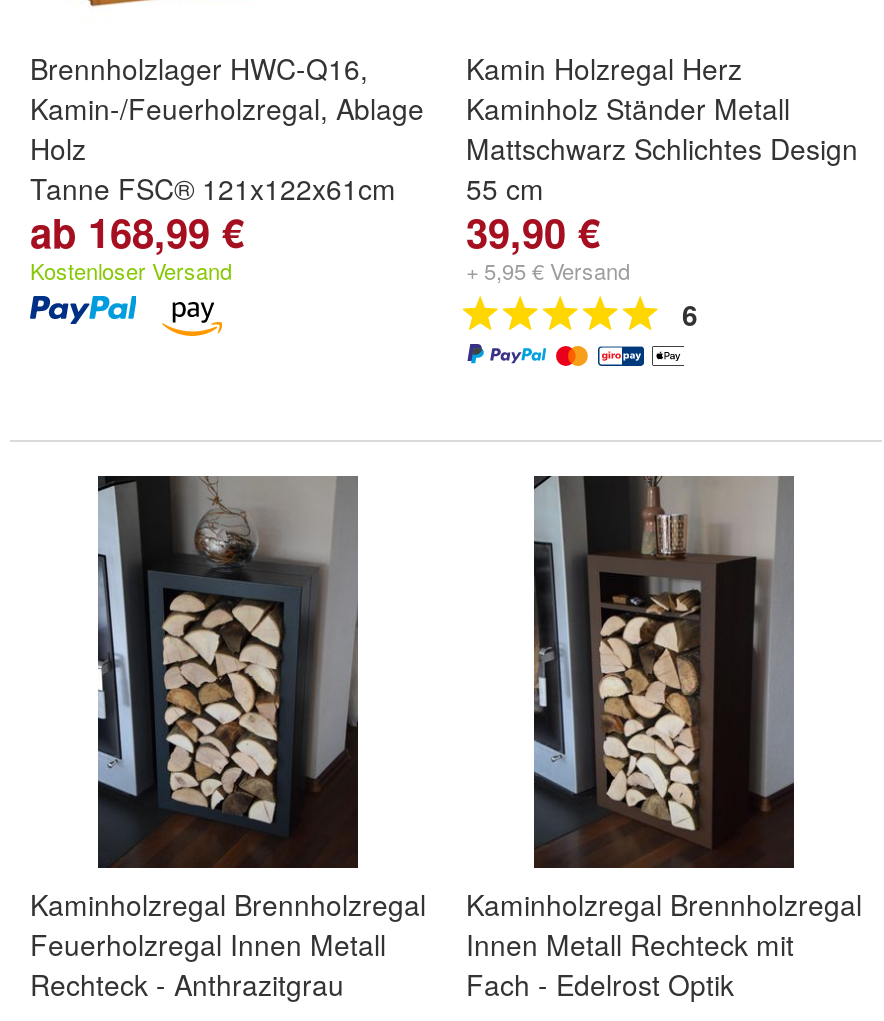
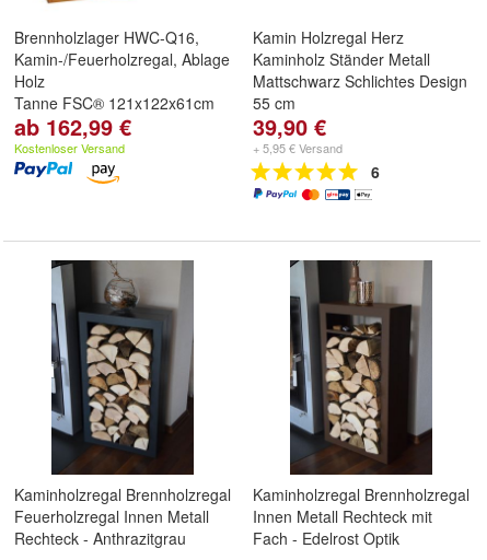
- ab 168,99 €
+ ab 162,99 €
